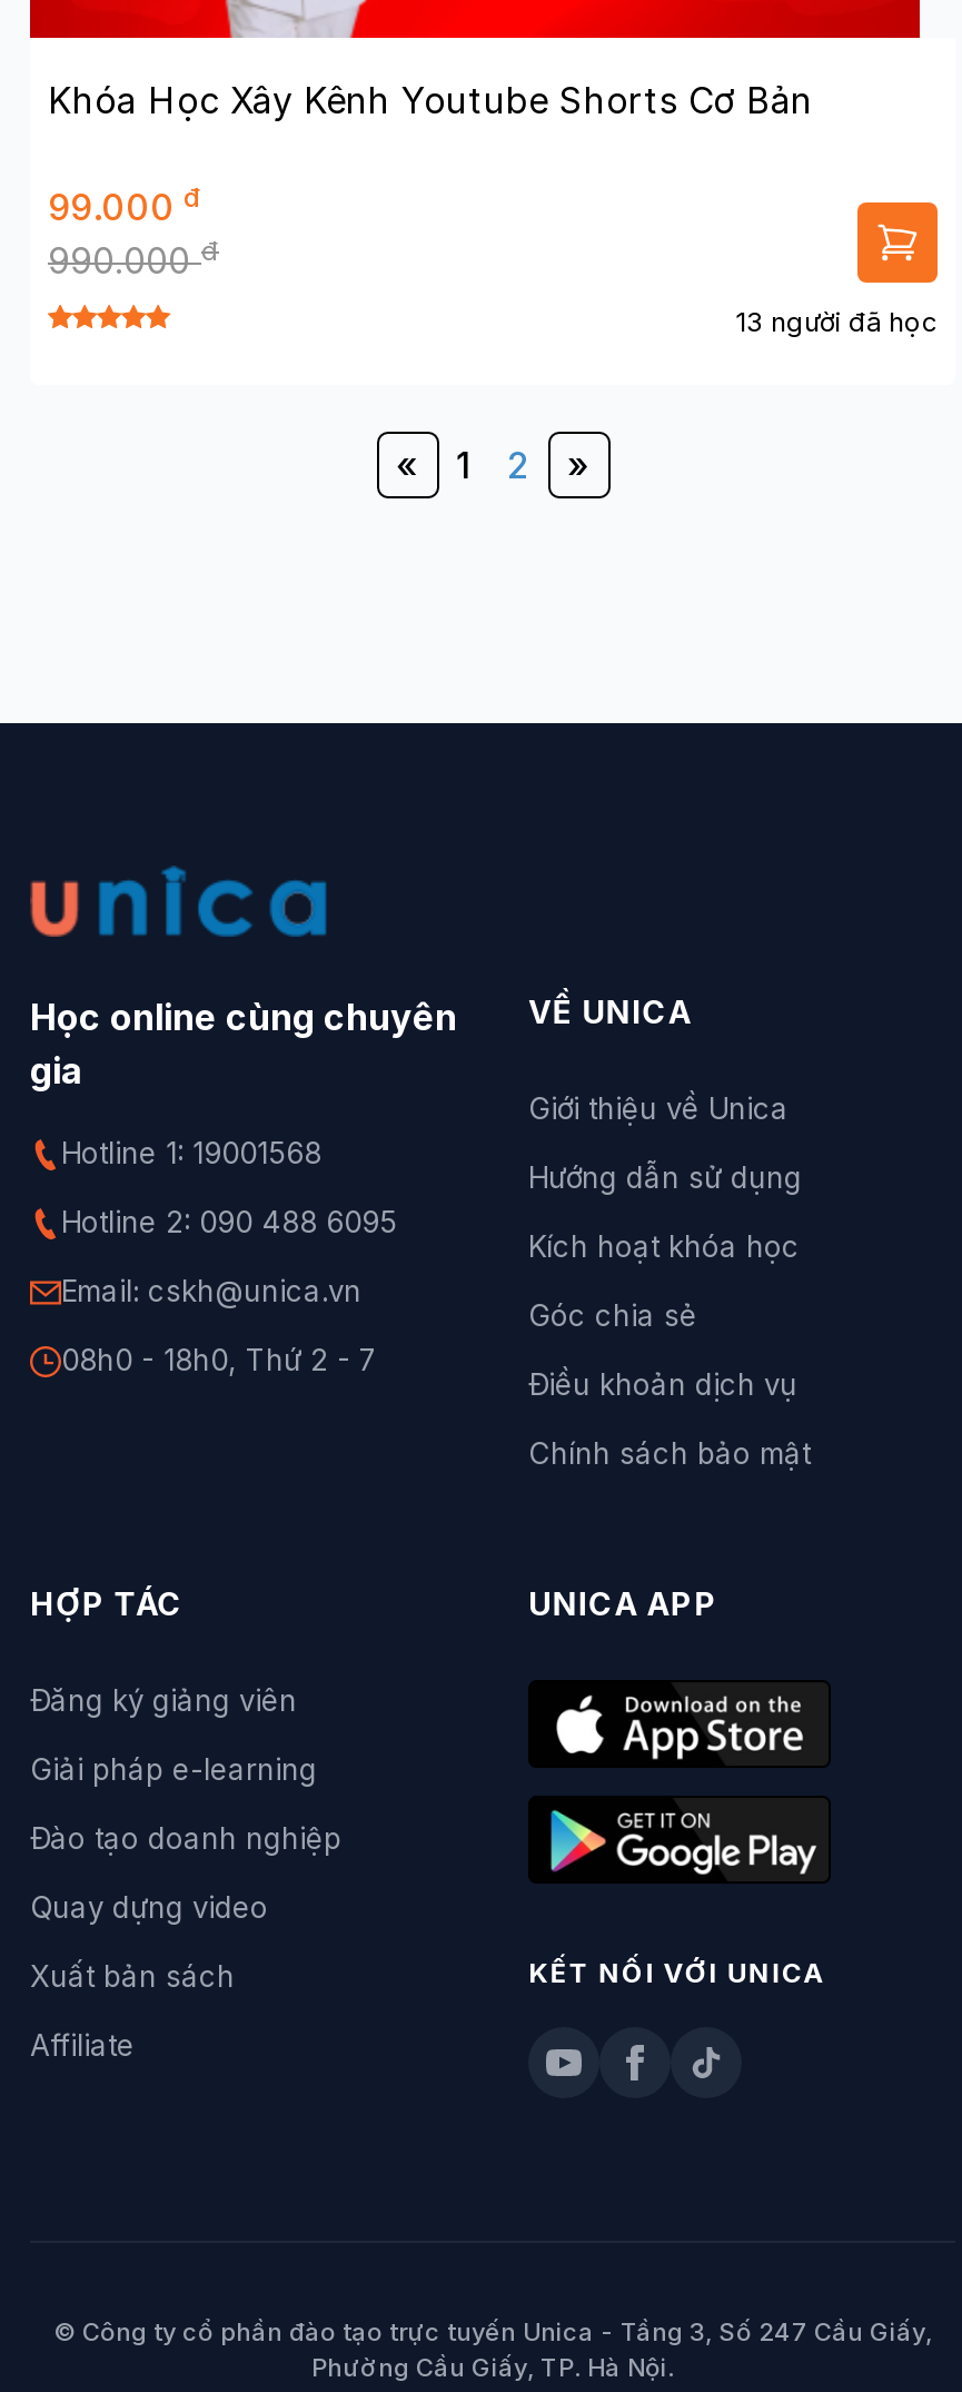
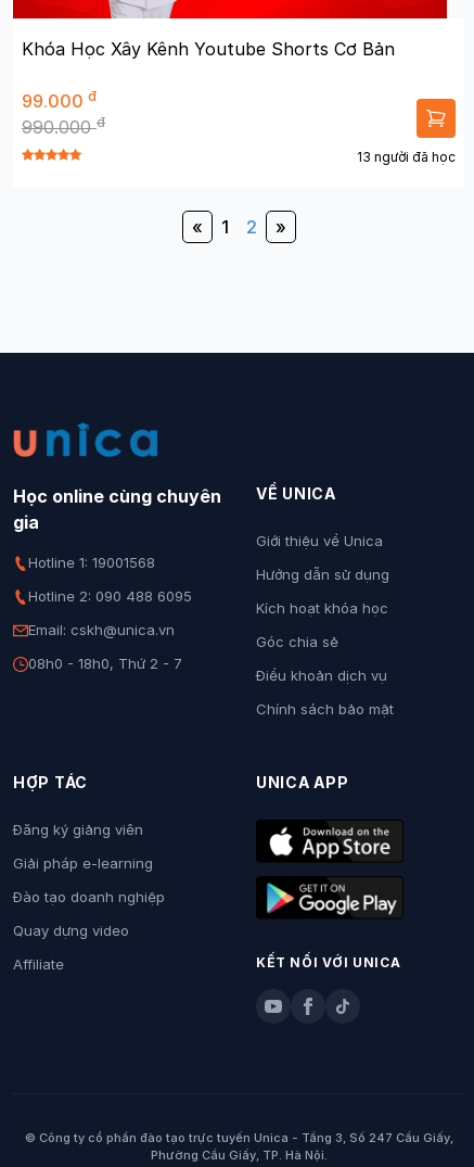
- Xuất bản sách

moved up: Affiliate
